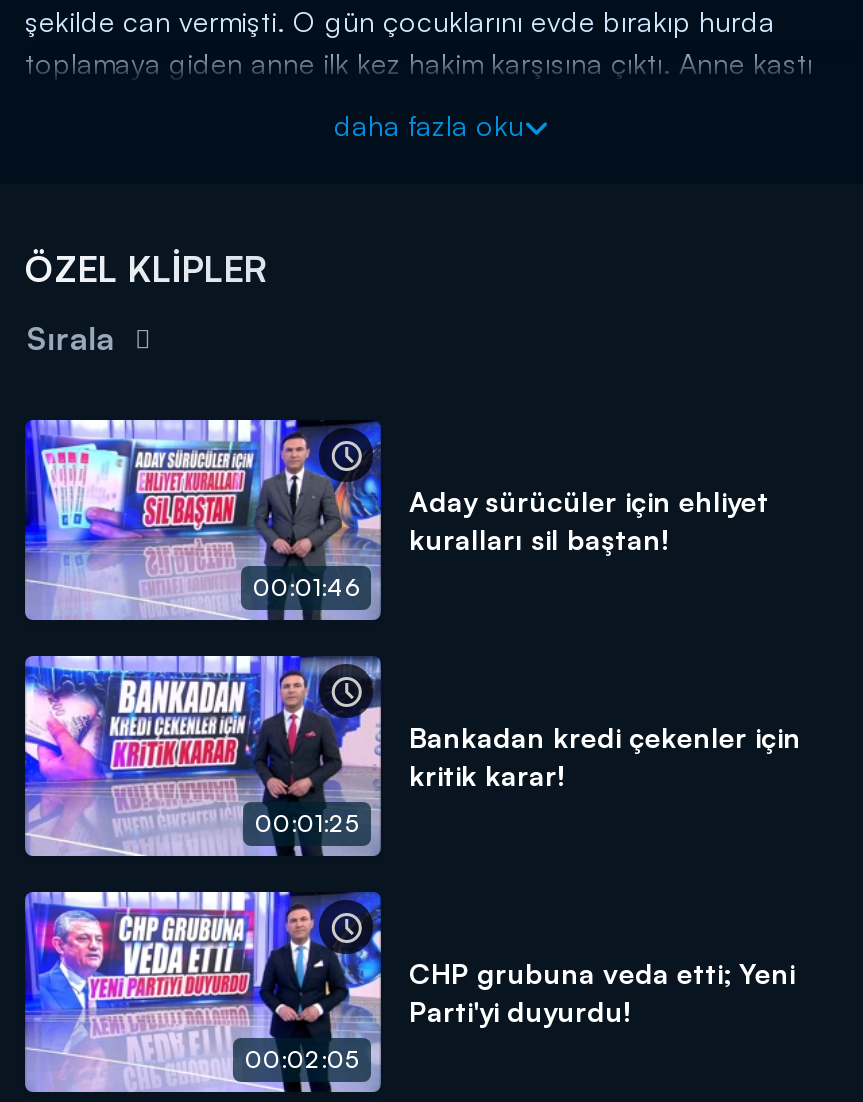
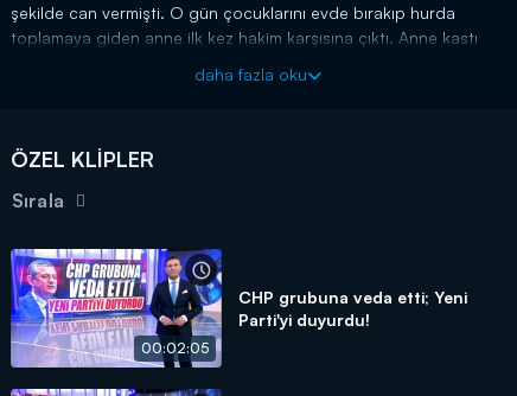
- [image]
- 00:01:46

- Aday sürücüler için ehliyet
- kuralları sil baştan!

- [image]
- 00:01:25

- Bankadan kredi çekenler için
- kritik karar!
